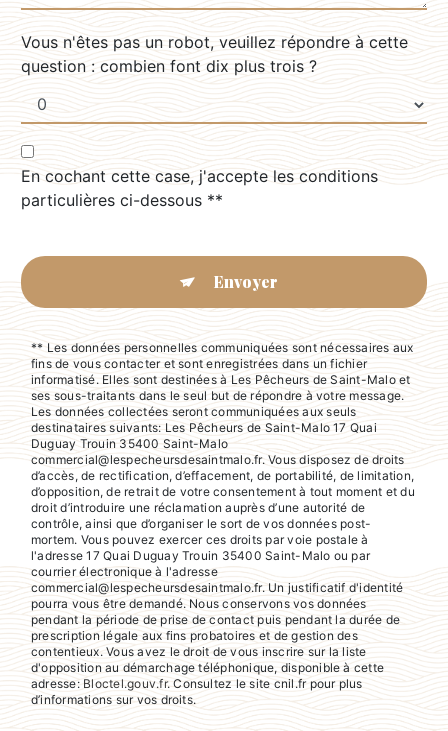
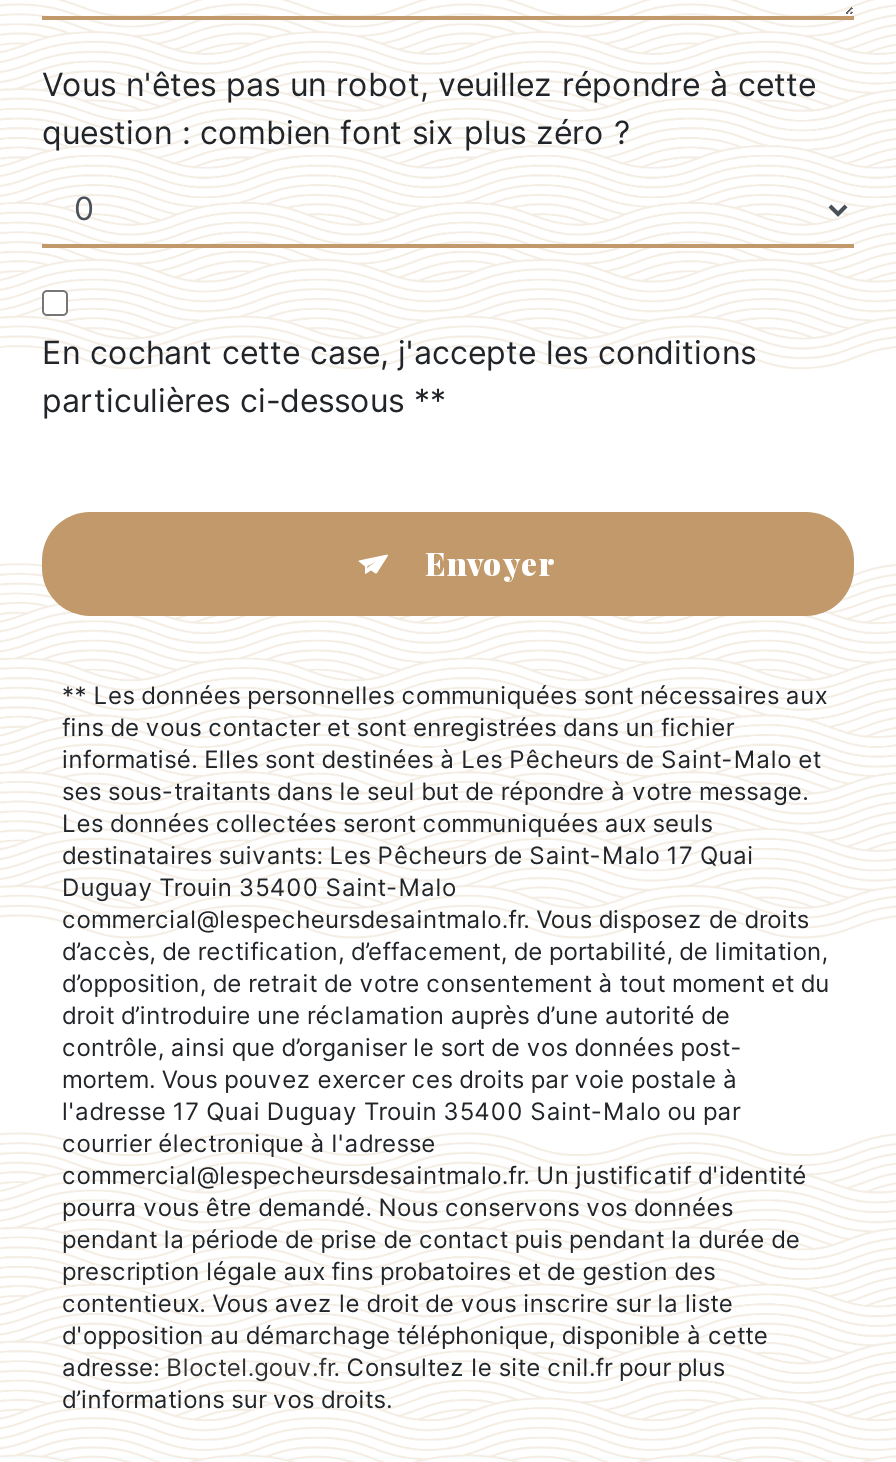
- question : combien font dix plus trois ?
+ question : combien font six plus zéro ?
